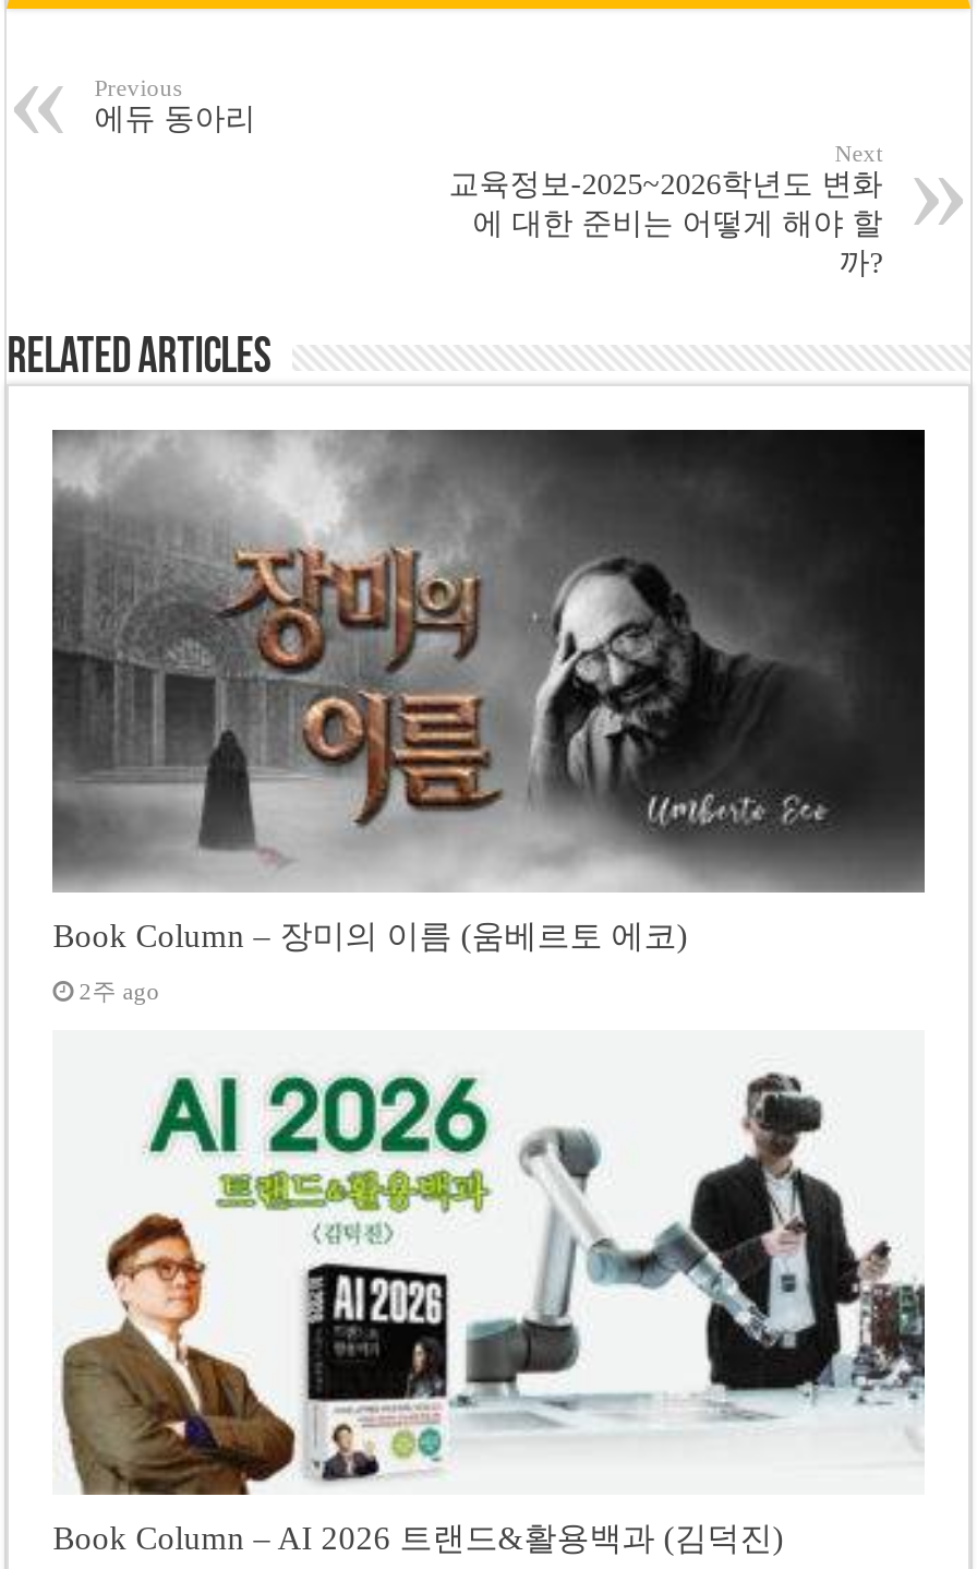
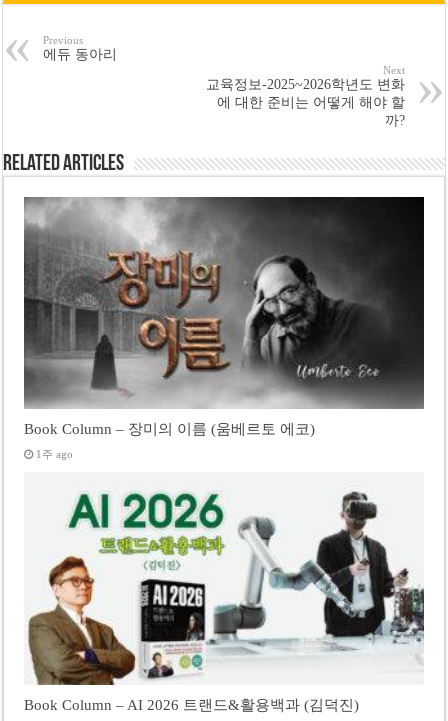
- 2주 ago
+ 1주 ago
